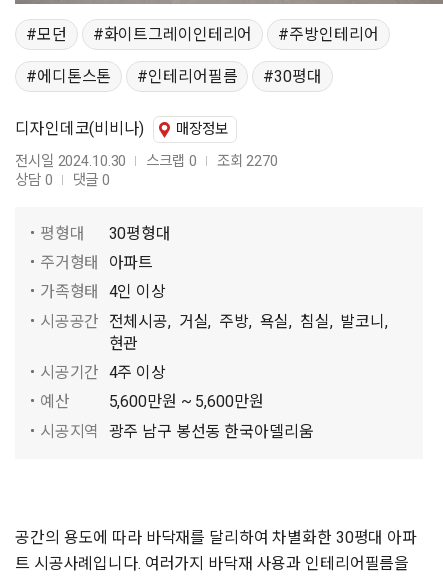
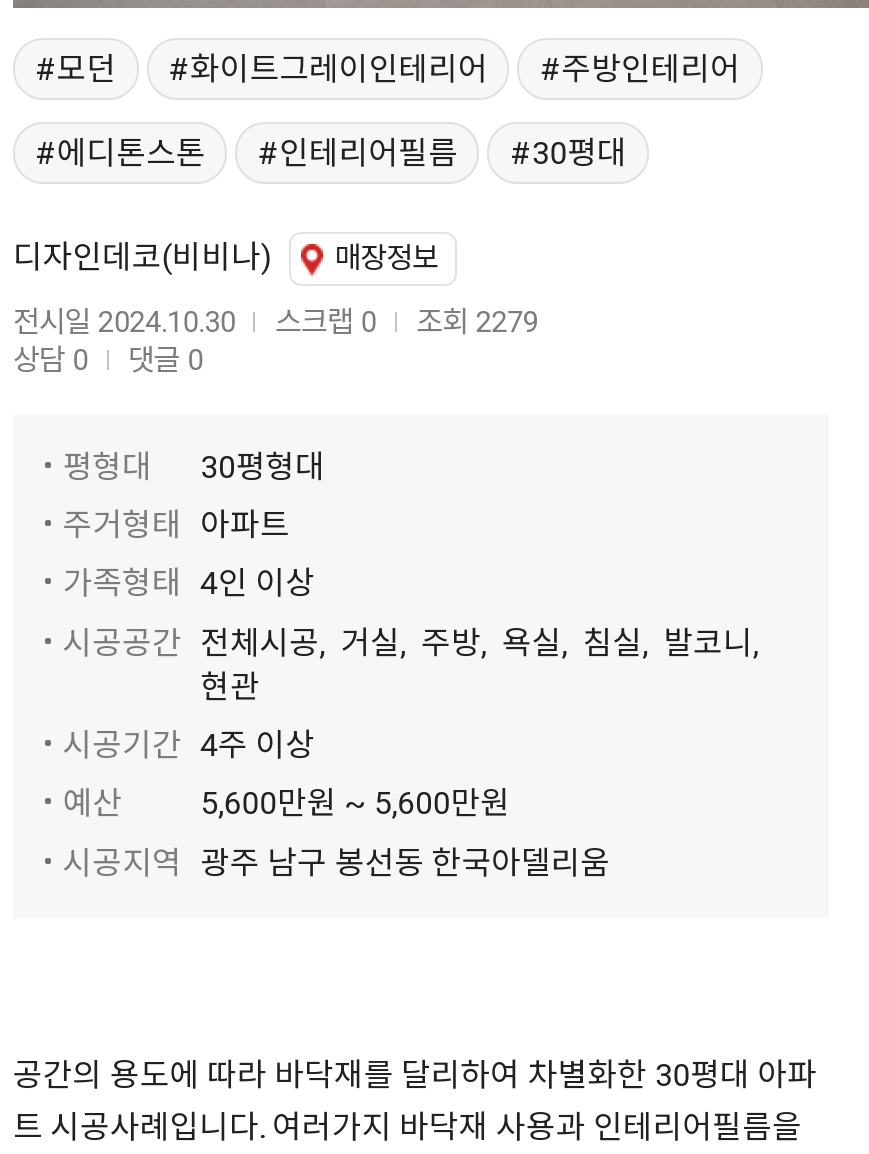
- 전시일 2024.10.30 스크랩 0 조회 2270
+ 전시일 2024.10.30 스크랩 0 조회 2279
